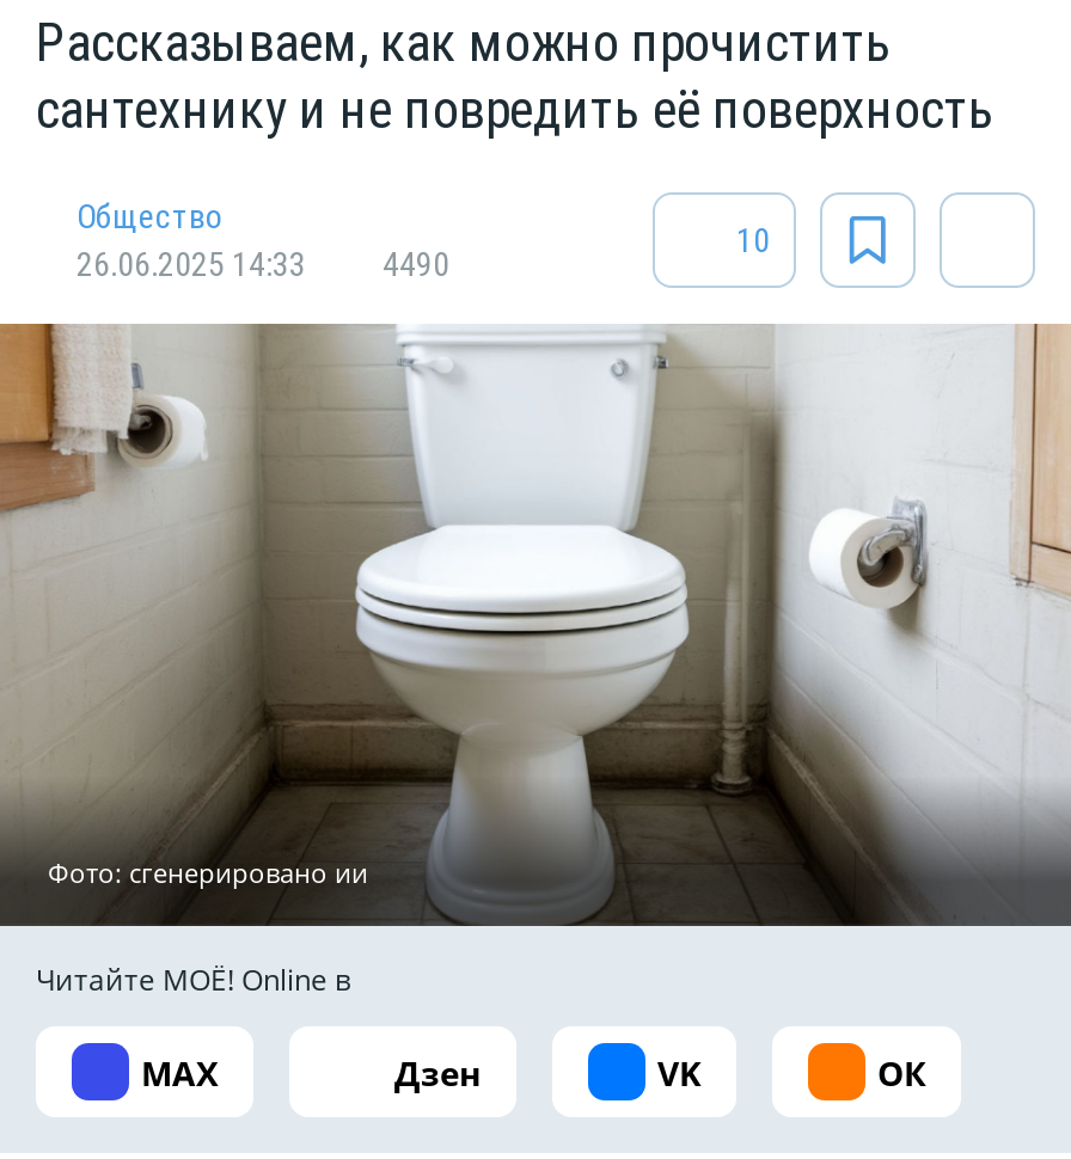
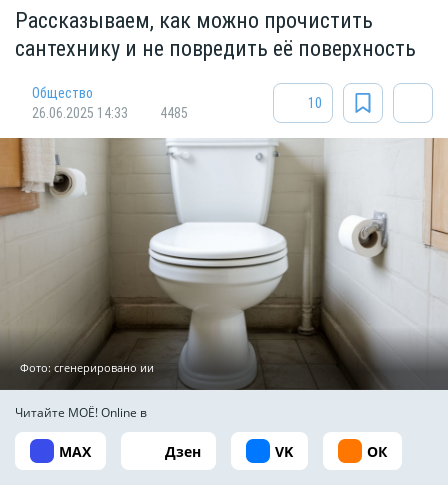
- 26.06.2025 14:33 4490
+ 26.06.2025 14:33 4485
